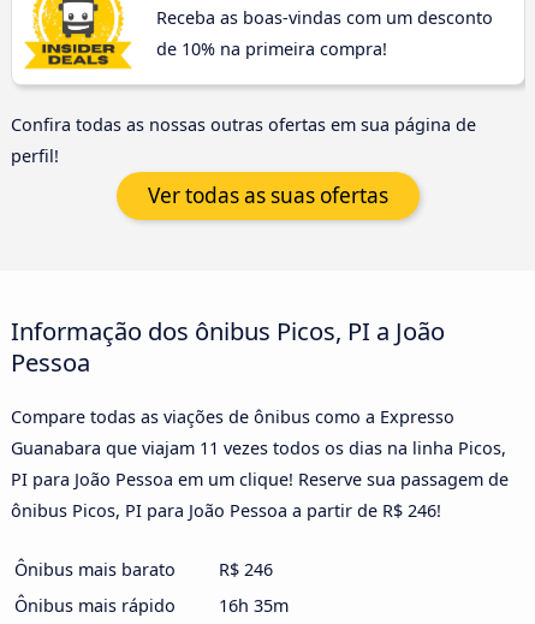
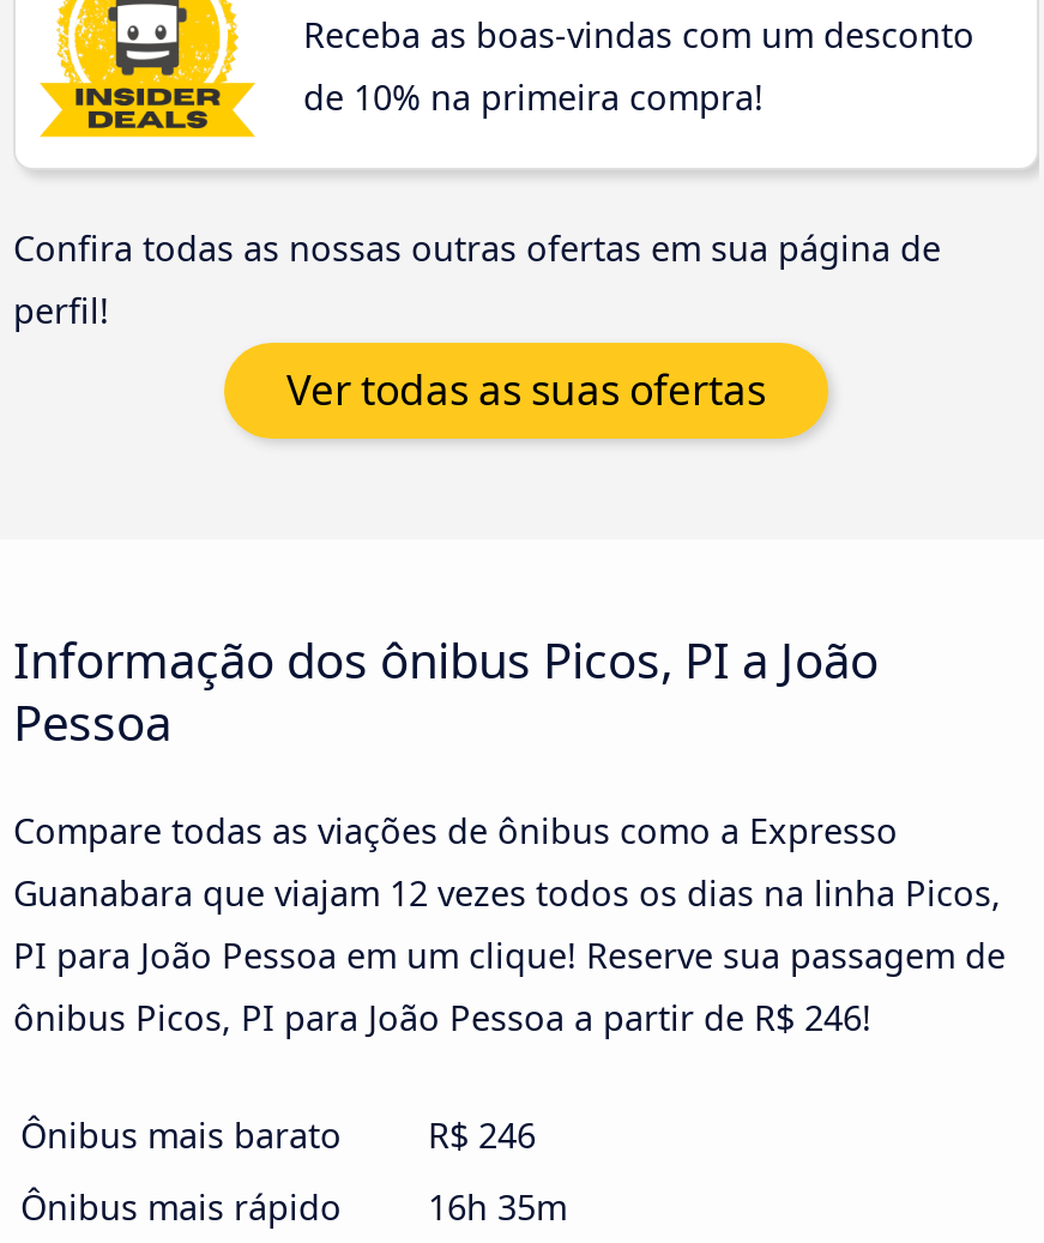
- Guanabara que viajam 11 vezes todos os dias na linha Picos,
+ Guanabara que viajam 12 vezes todos os dias na linha Picos,
